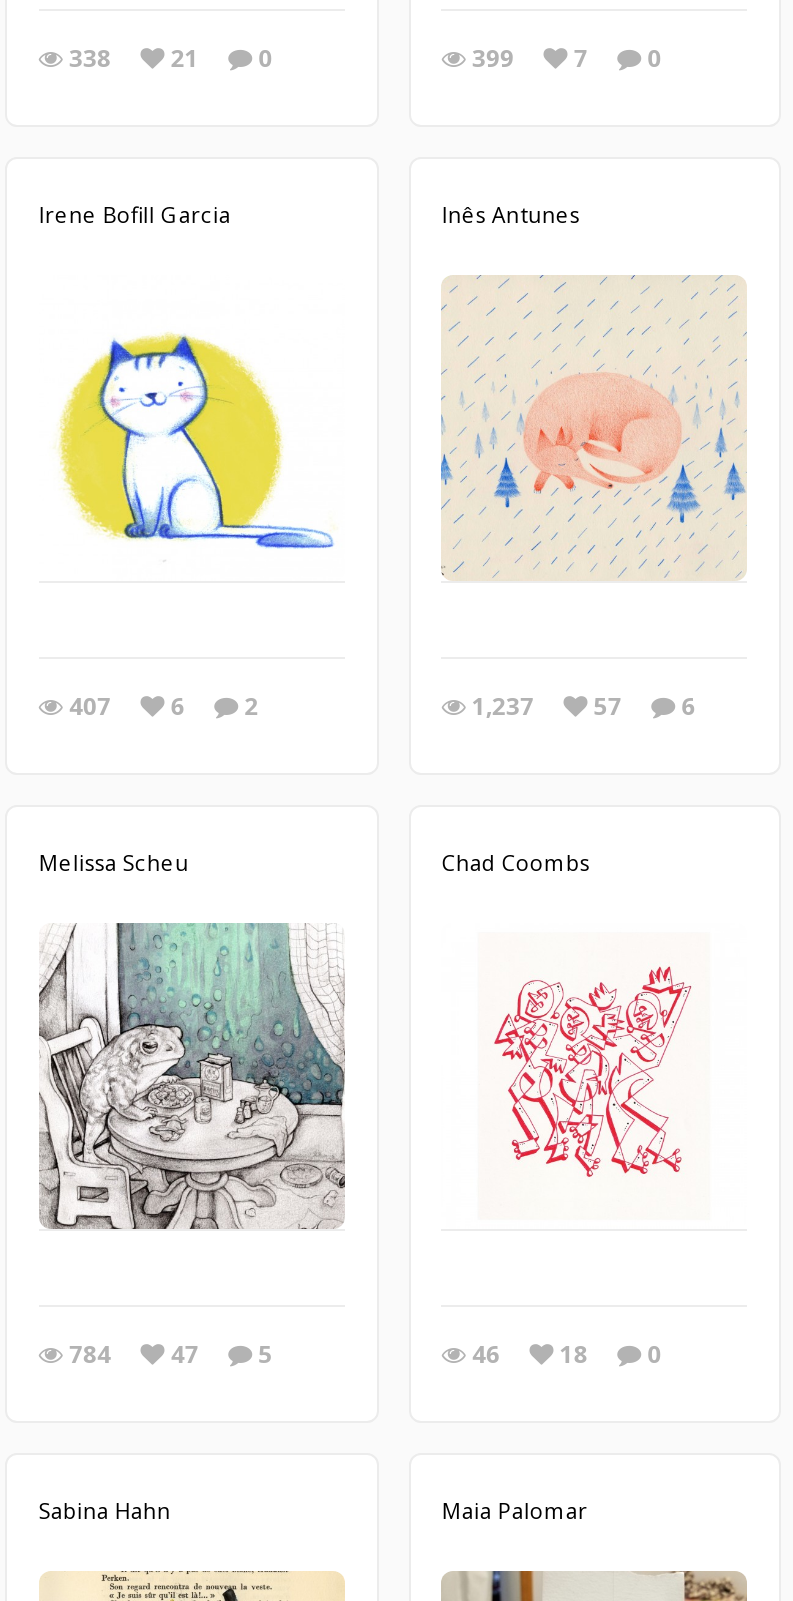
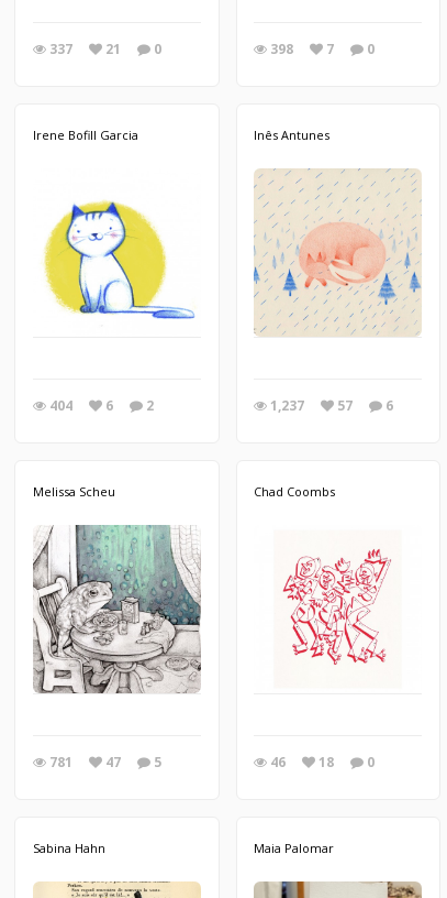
- 338 21 0
+ 337 21 0

- 399 7 0
+ 398 7 0

- 407 6 2
+ 404 6 2

- 784 47 5
+ 781 47 5
